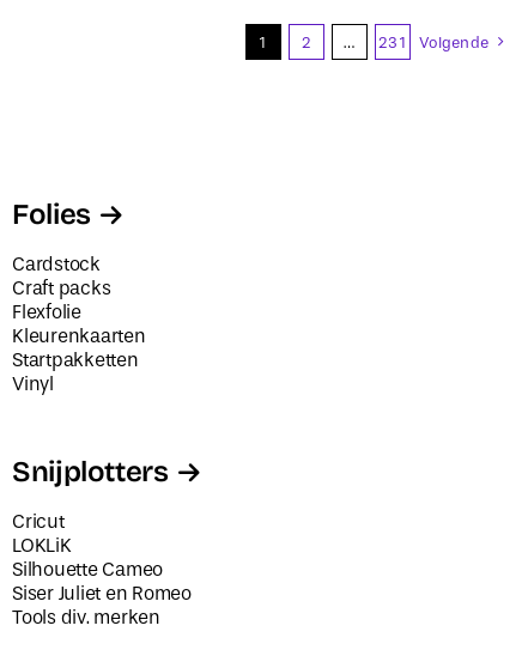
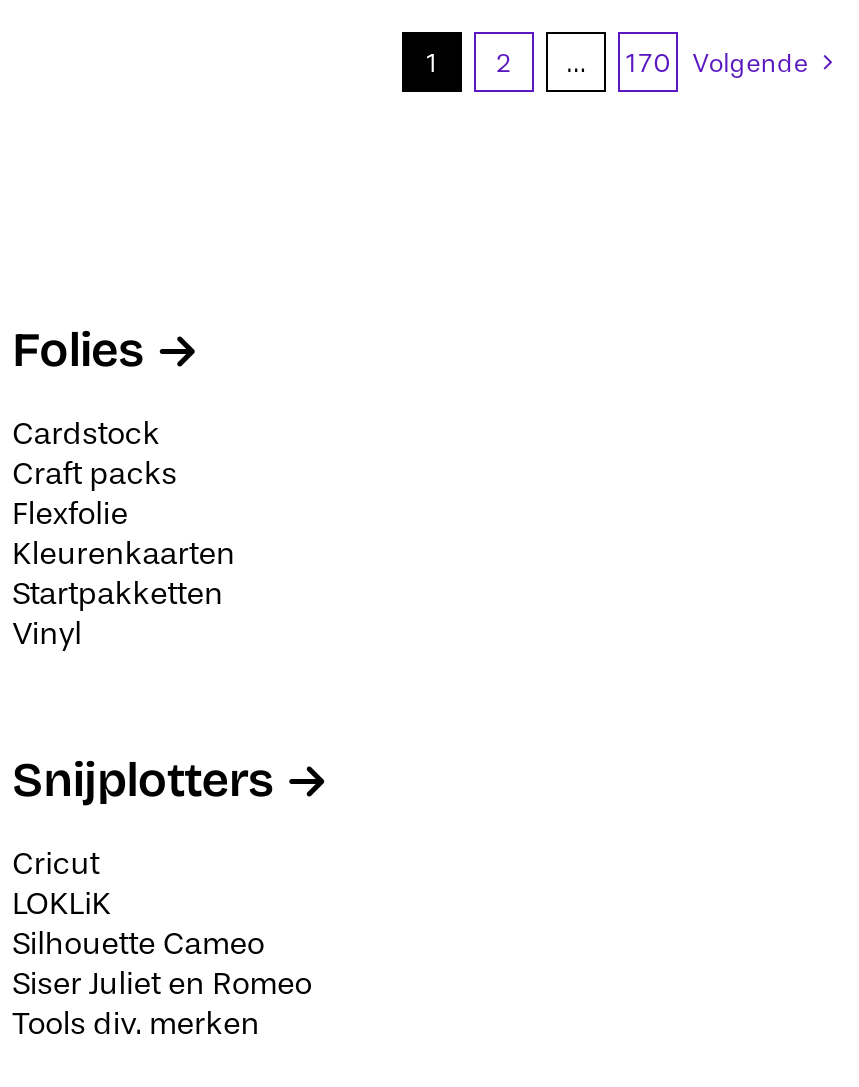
- 231
+ 170
